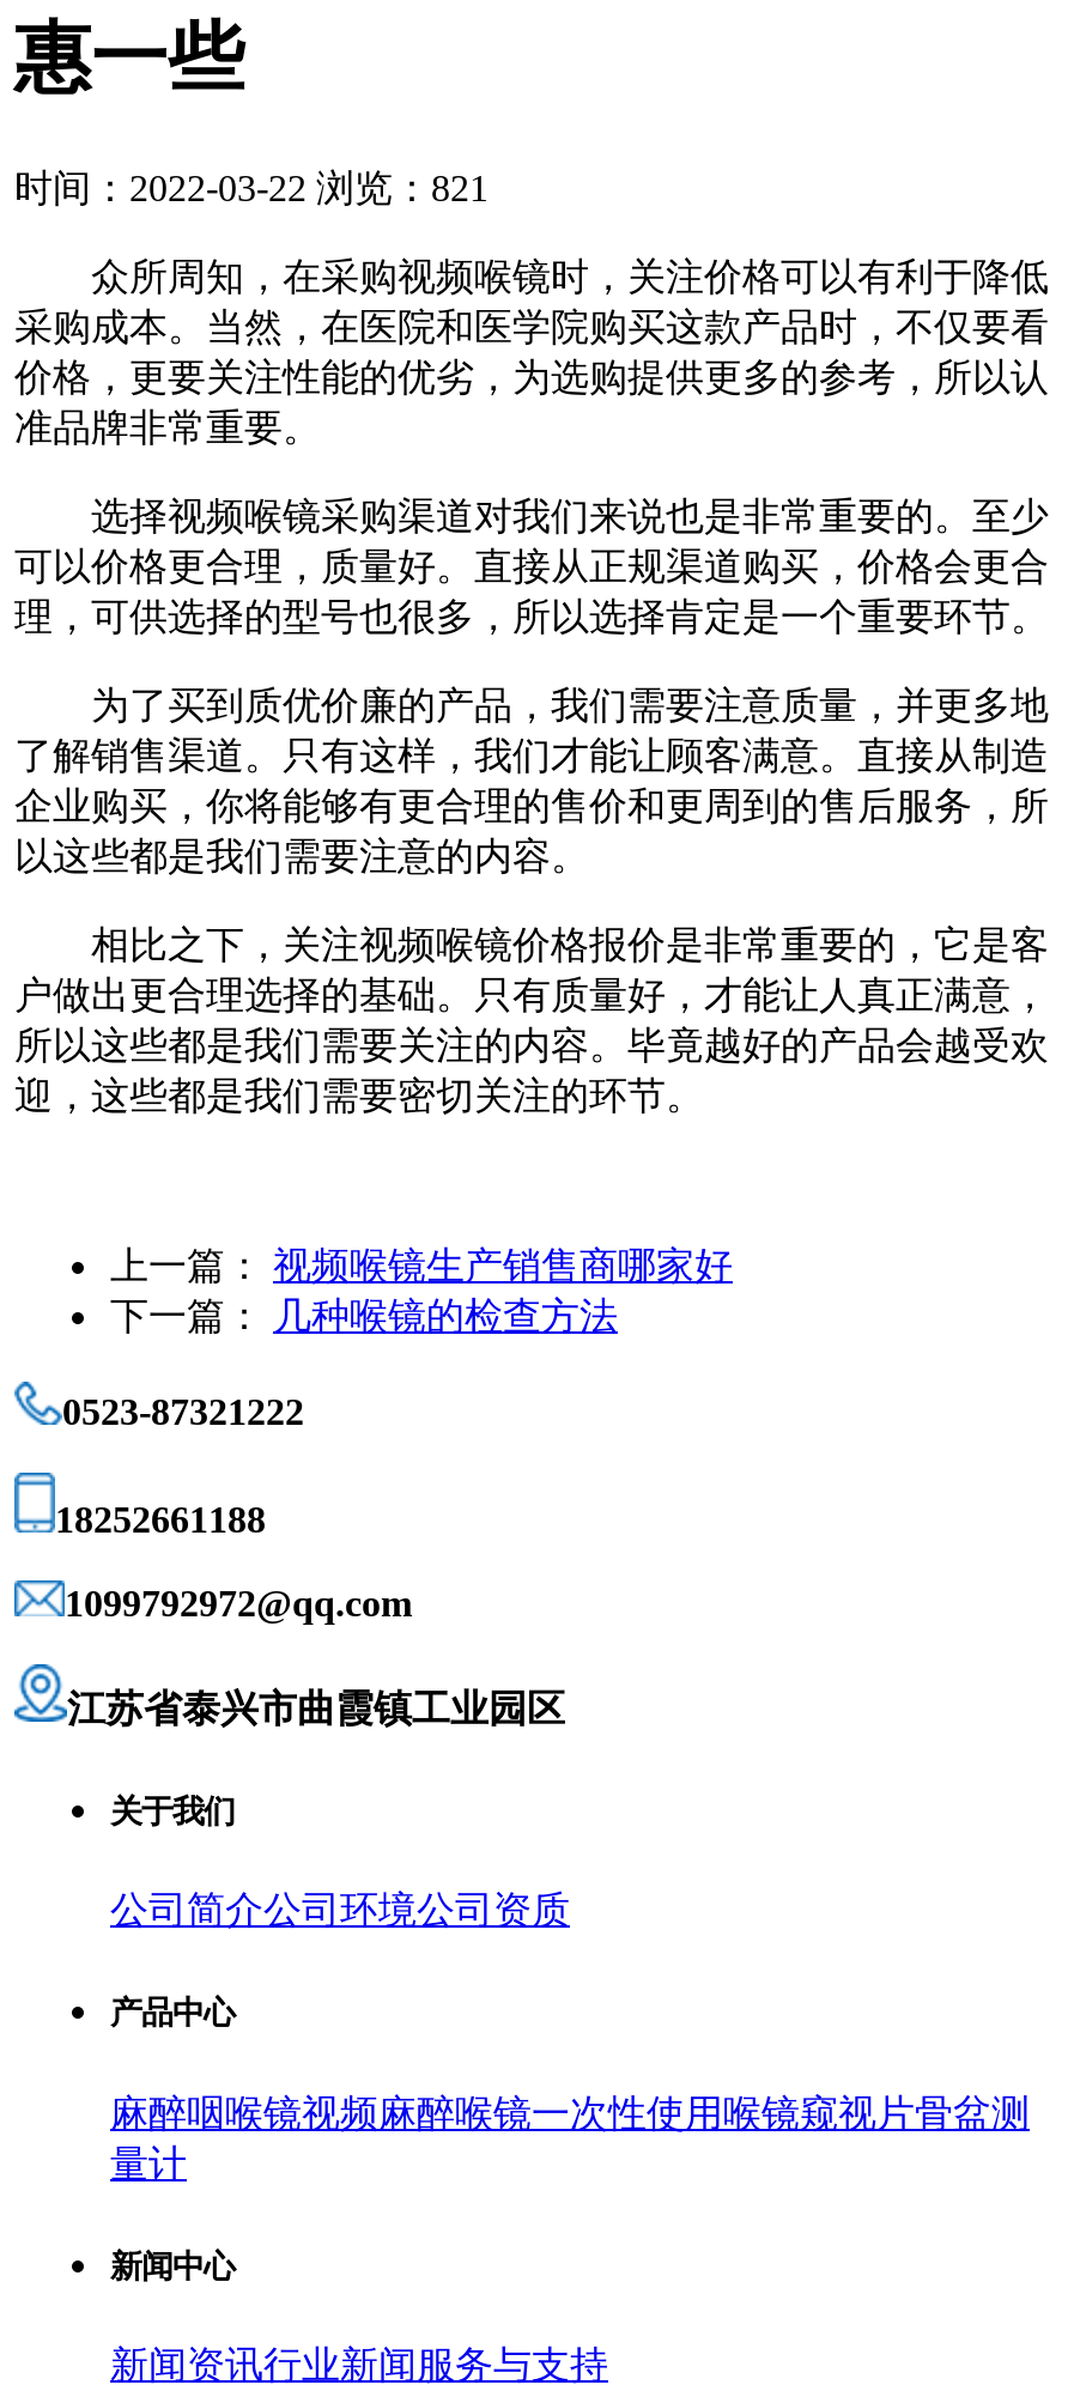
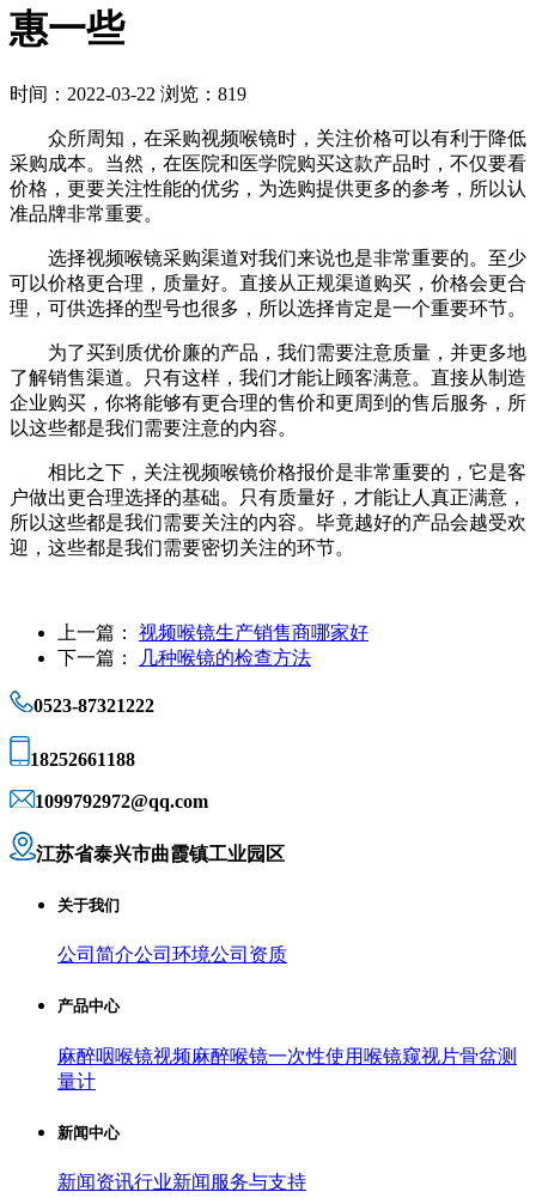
- 时间：2022-03-22 浏览：821
+ 时间：2022-03-22 浏览：819
